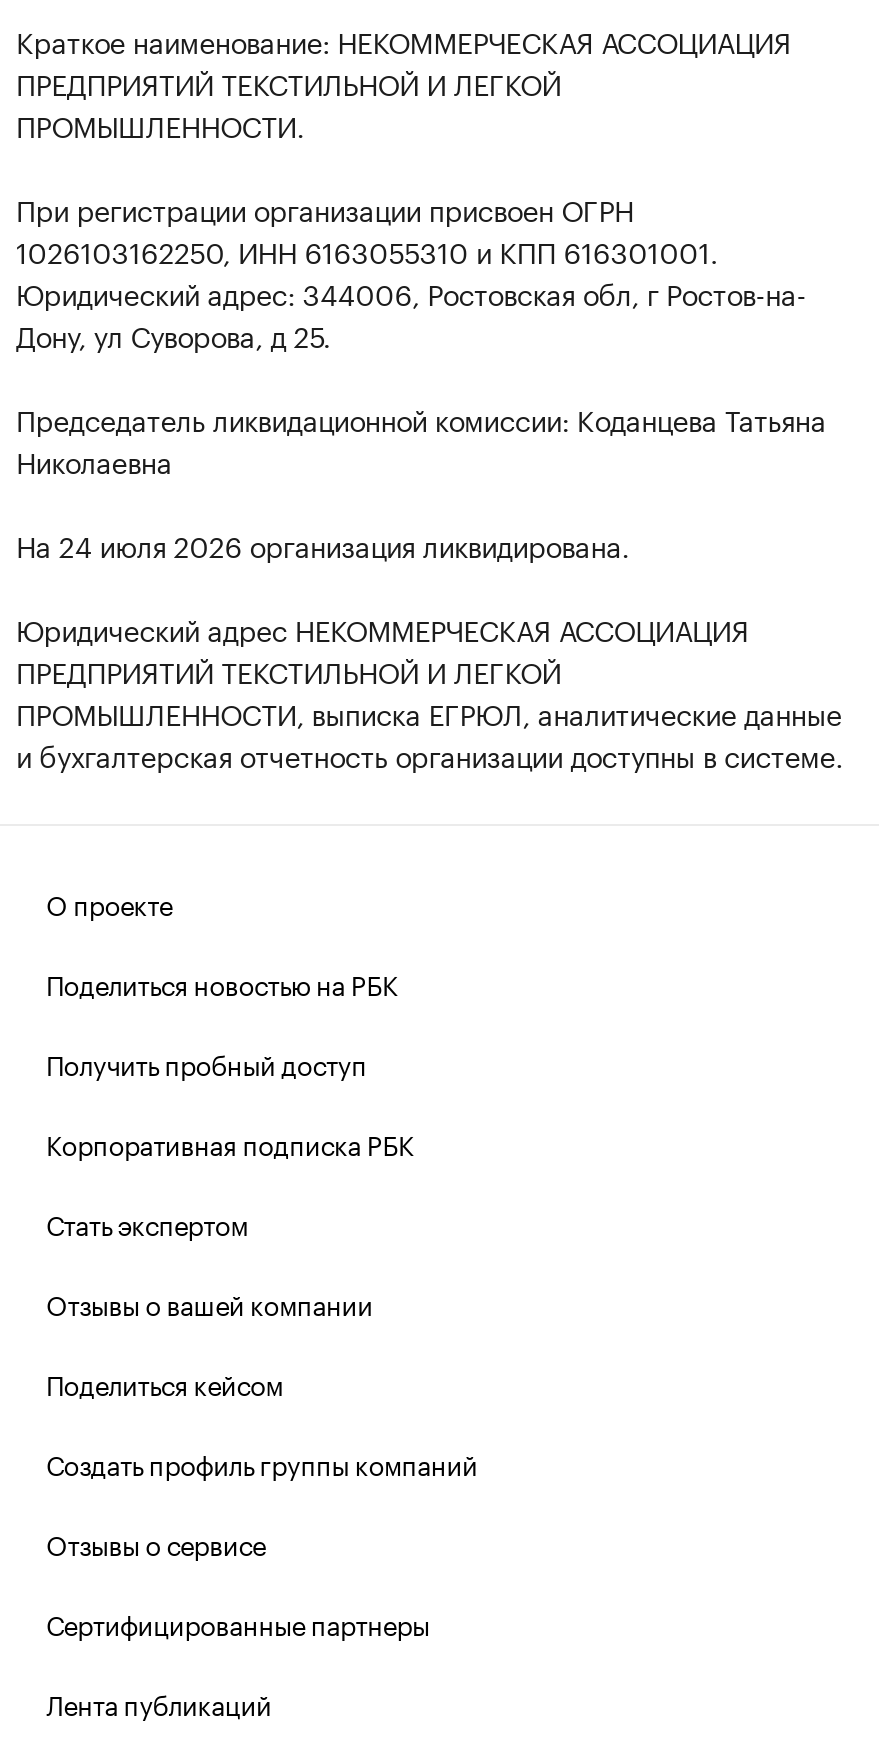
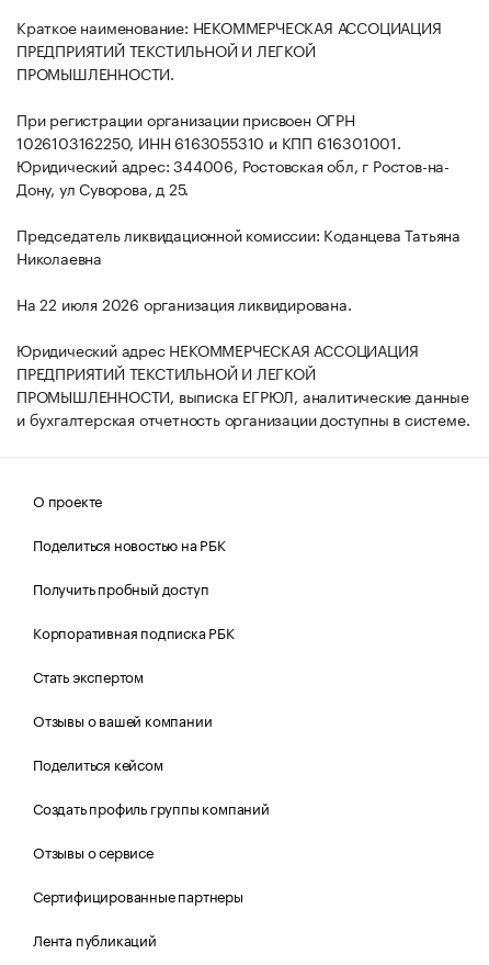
- На 24 июля 2026 организация ликвидирована.
+ На 22 июля 2026 организация ликвидирована.
